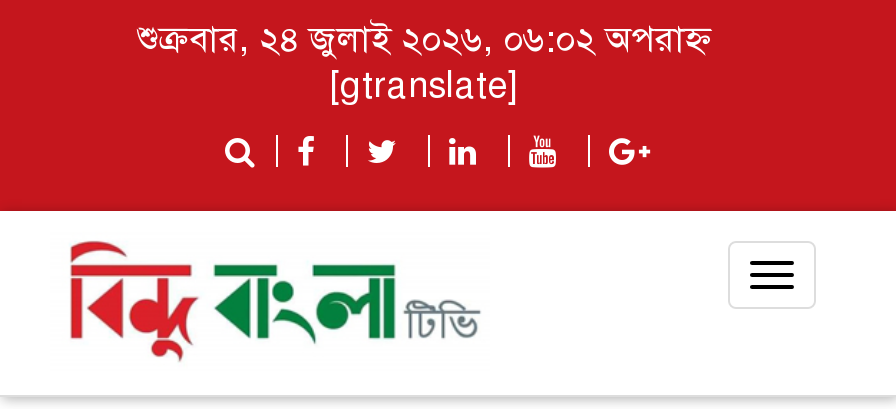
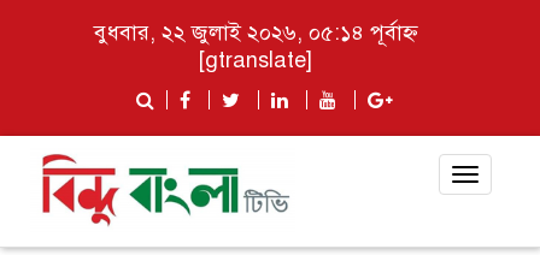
- শুক্রবার, ২৪ জুলাই ২০২৬, ০৬:০২ অপরাহ্ন
+ বুধবার, ২২ জুলাই ২০২৬, ০৫:১৪ পূর্বাহ্ন
